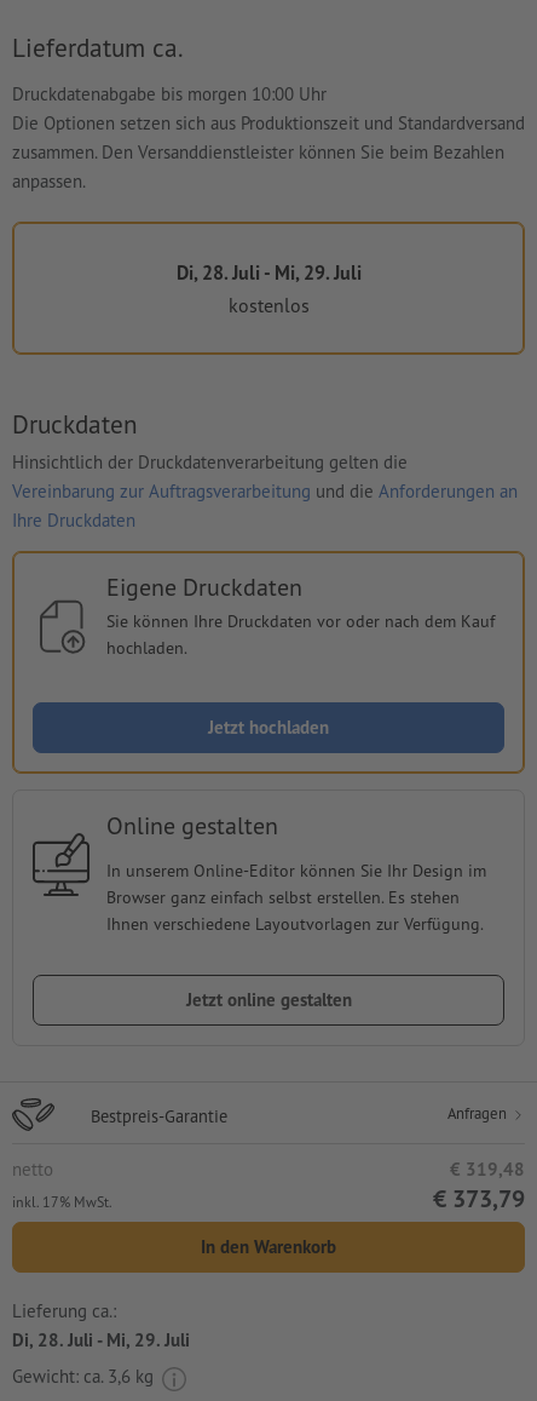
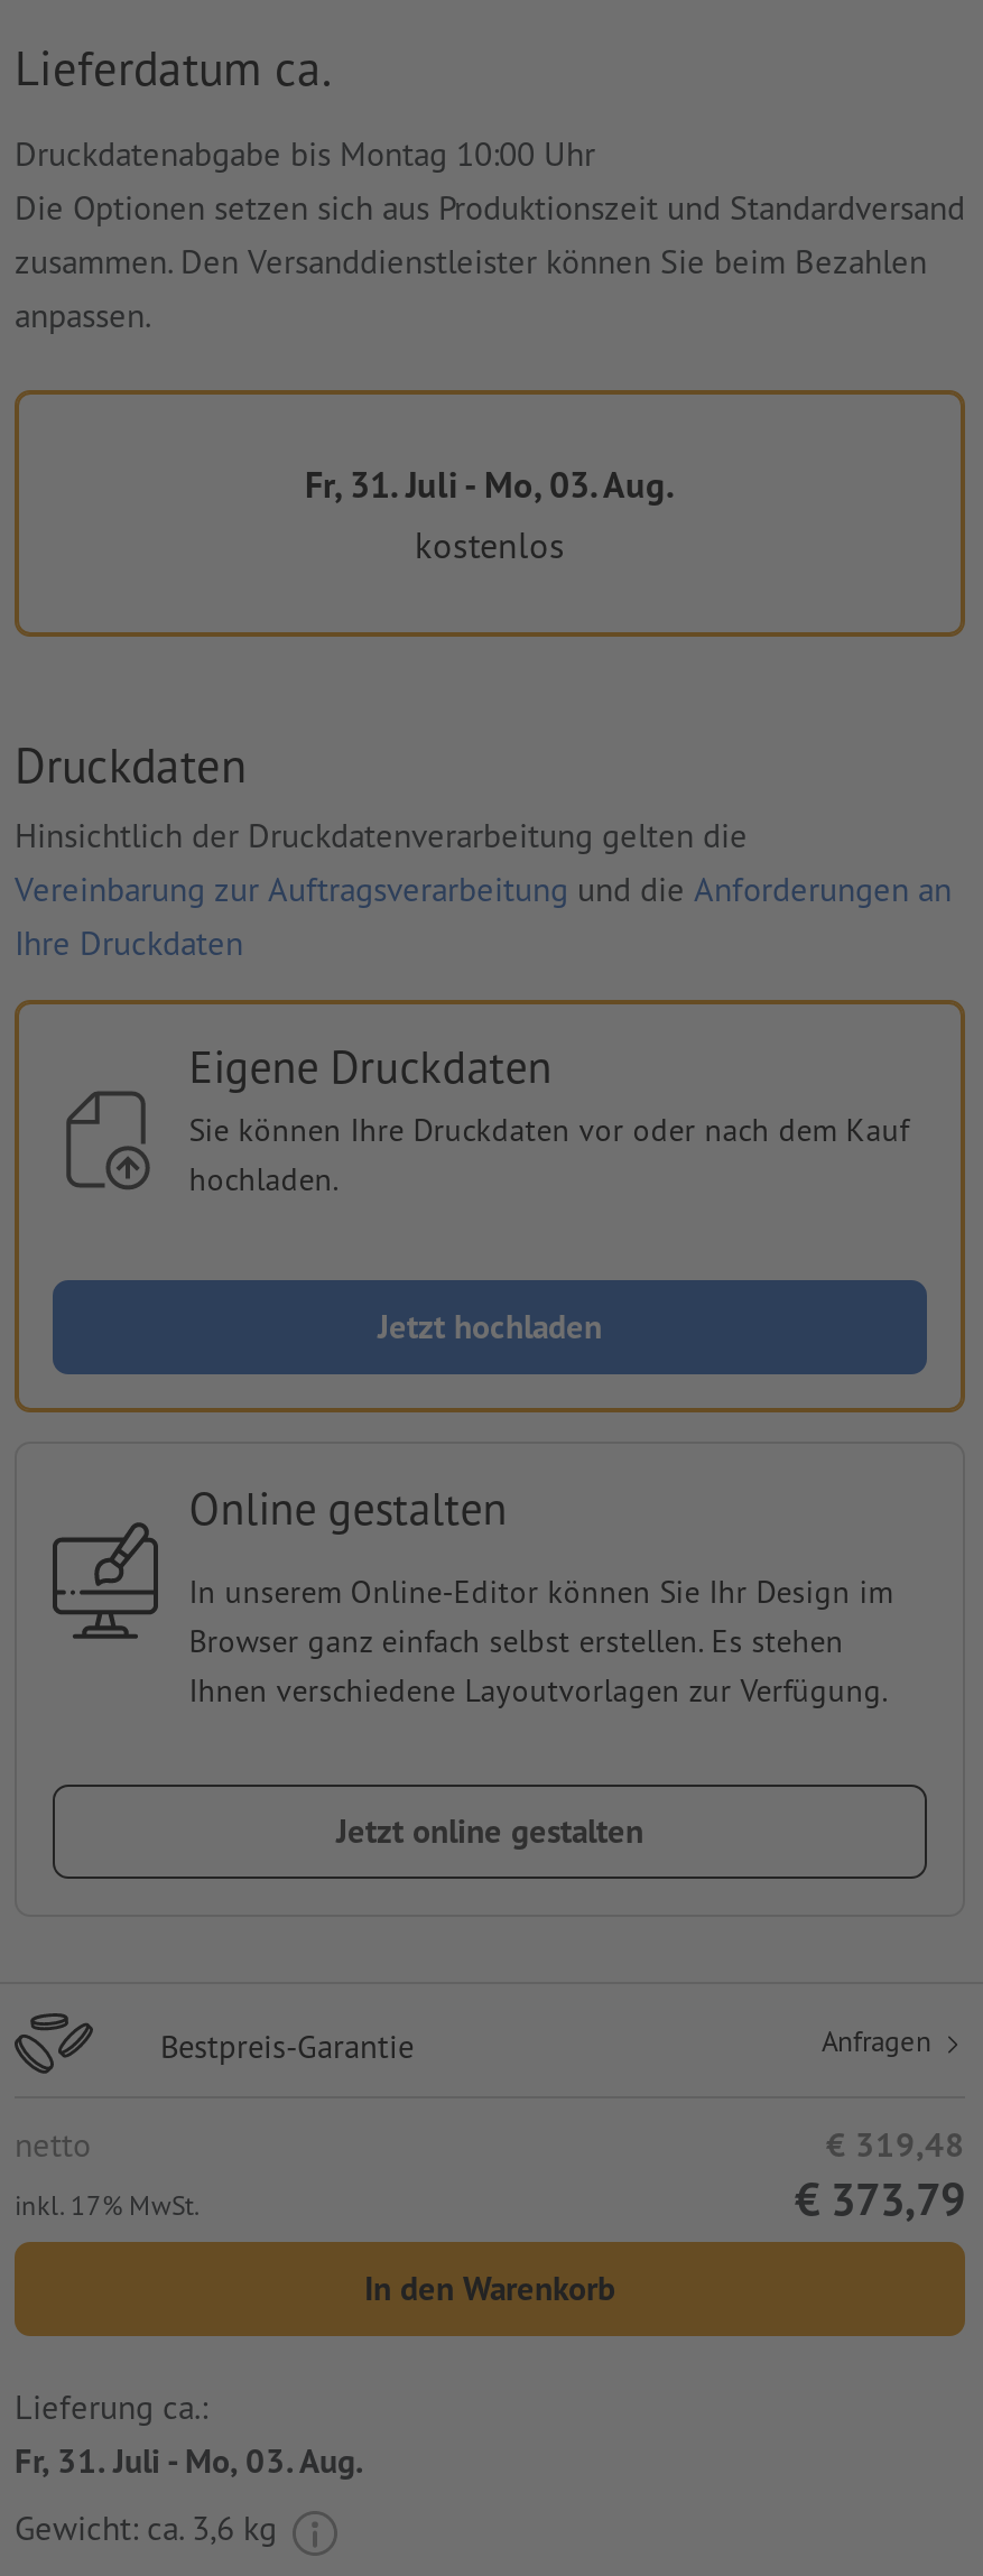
- Druckdatenabgabe bis morgen 10:00 Uhr
+ Druckdatenabgabe bis Montag 10:00 Uhr

- Di, 28. Juli - Mi, 29. Juli
+ Fr, 31. Juli - Mo, 03. Aug.

- Di, 28. Juli - Mi, 29. Juli
+ Fr, 31. Juli - Mo, 03. Aug.
